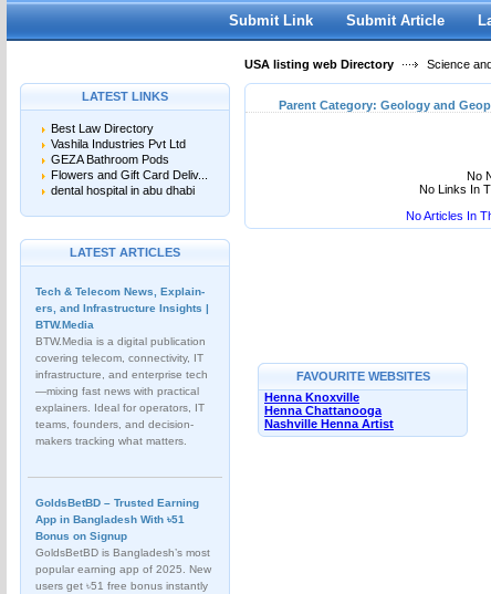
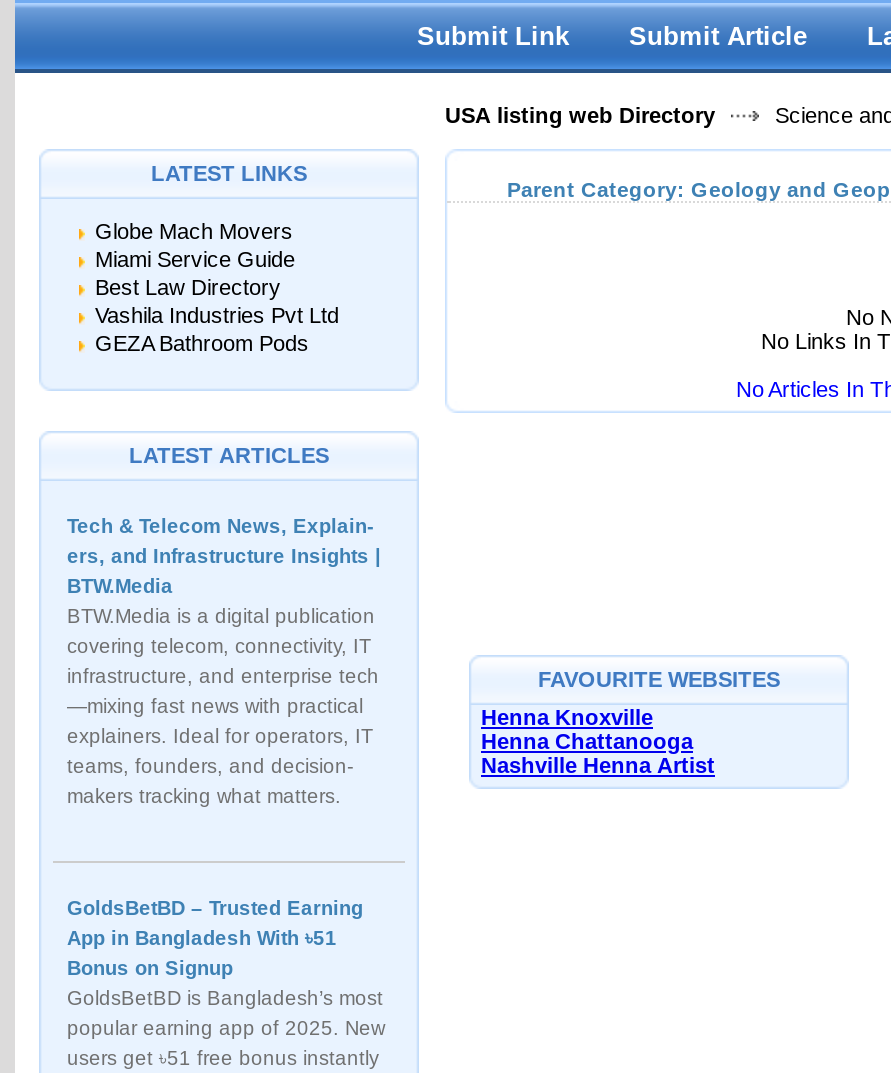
+ Globe Mach Movers
+ Miami Service Guide

moved down: Best Law Directory | Vashila Industries Pvt Ltd | GEZA Bathroom Pods

- Flowers and Gift Card Deliv...
- dental hospital in abu dhabi
